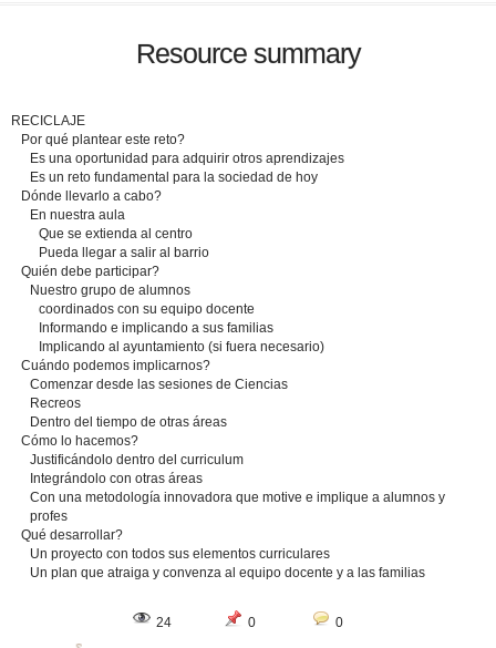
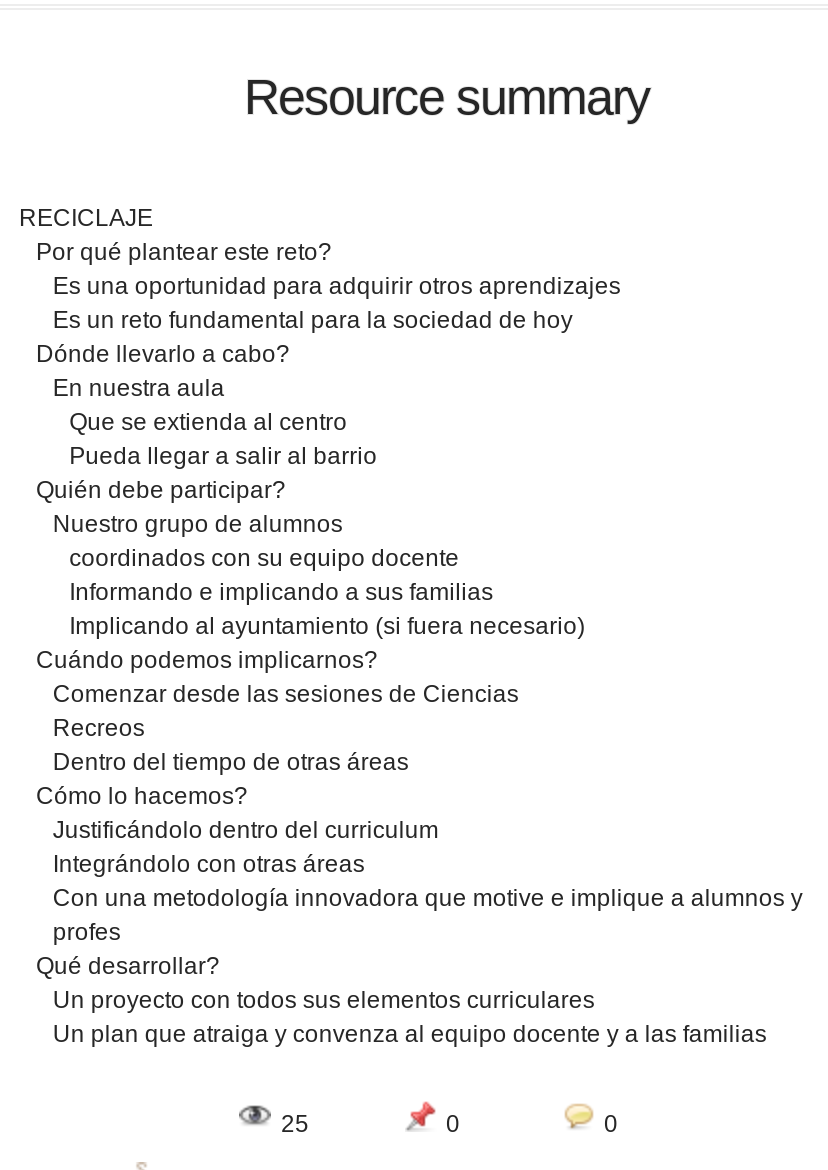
- 24
+ 25
